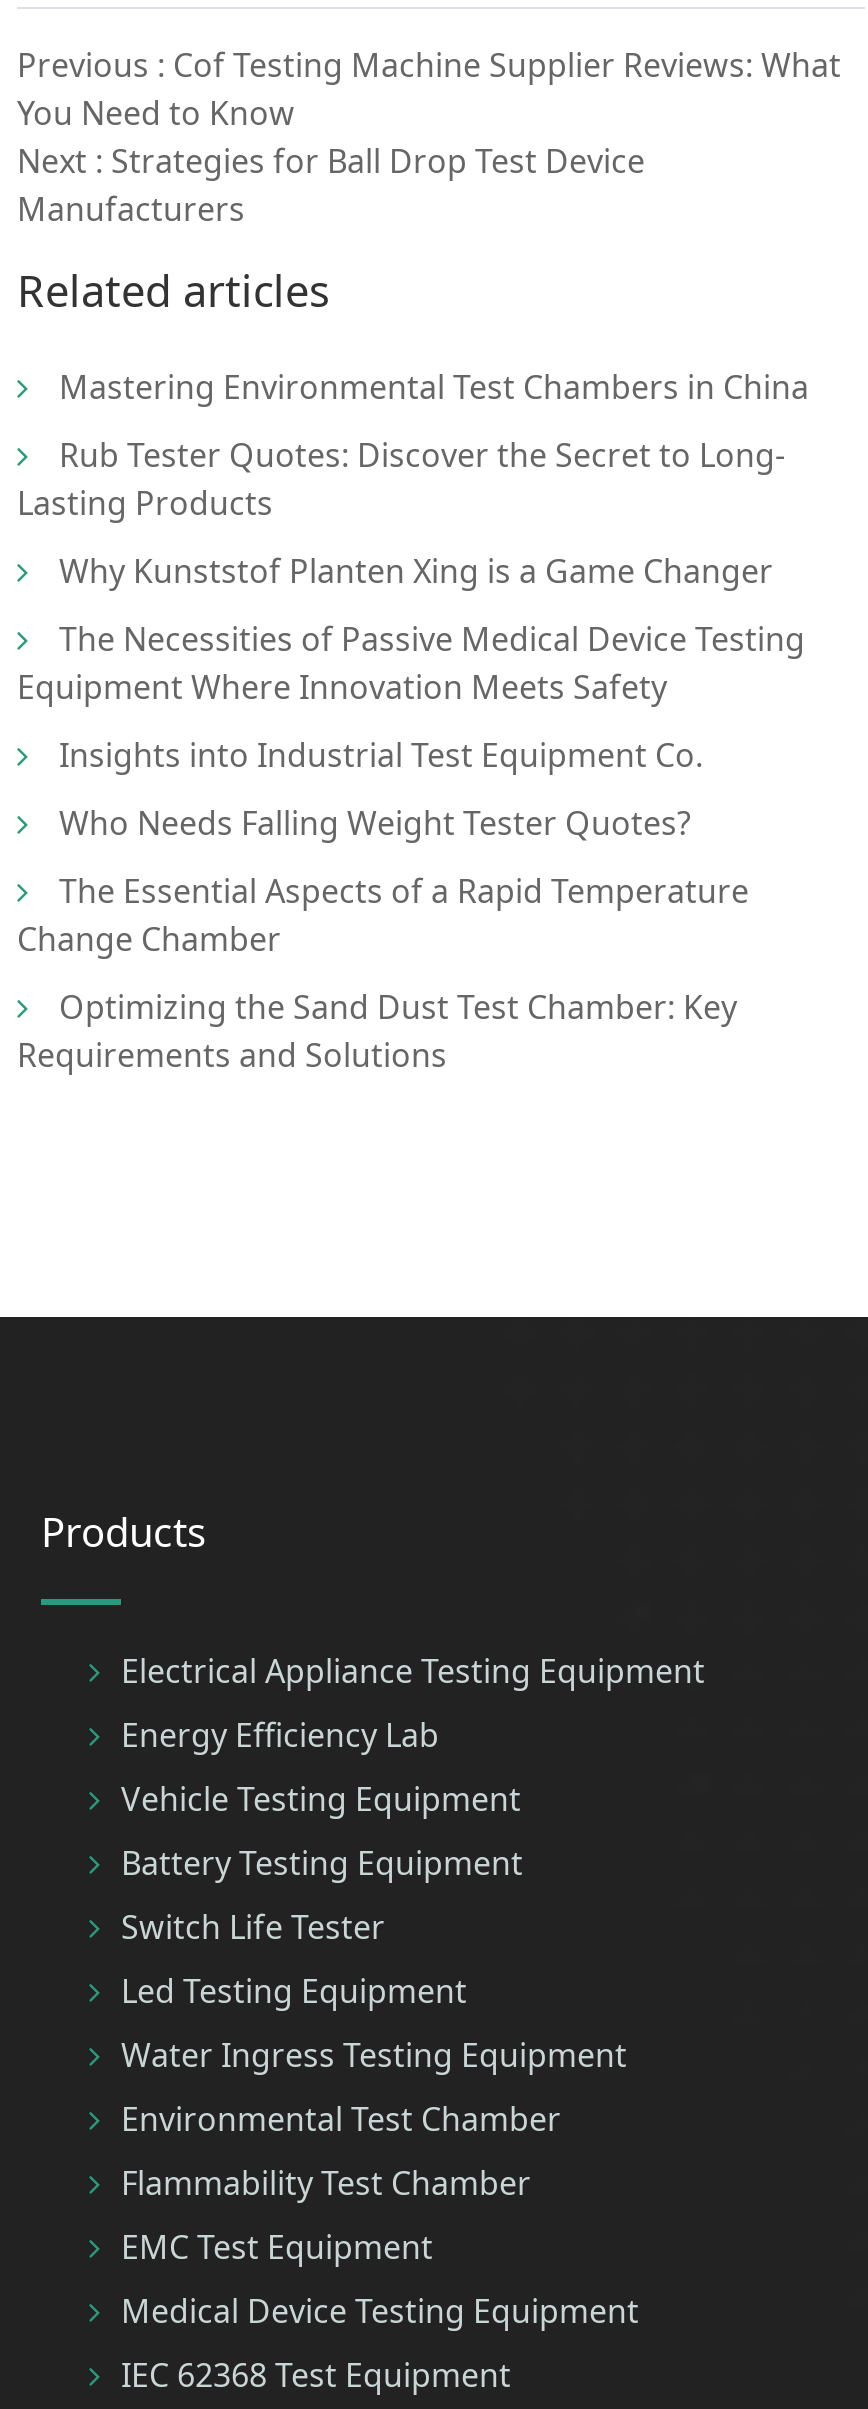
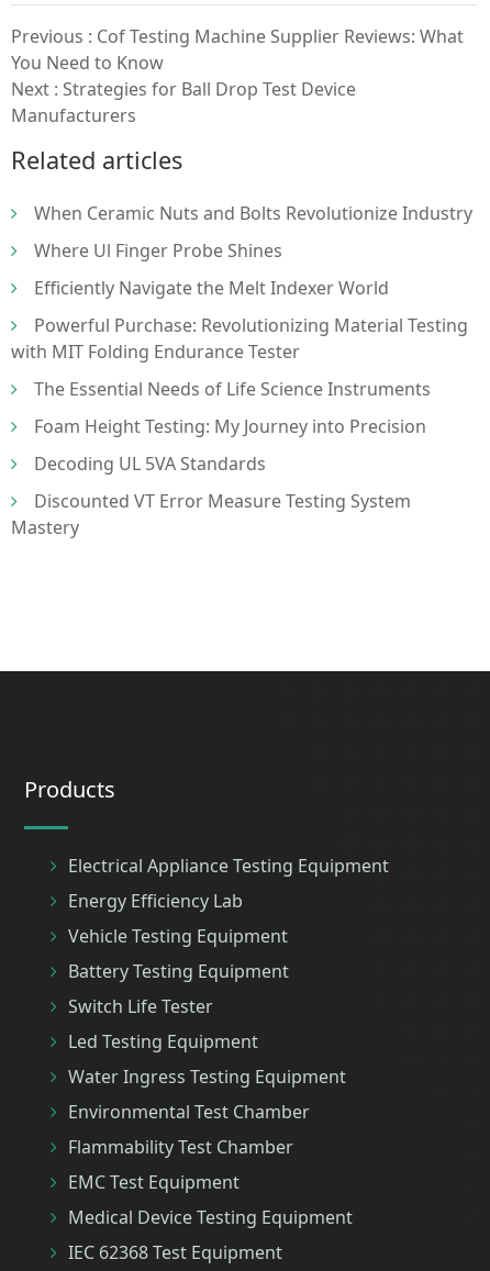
- Mastering Environmental Test Chambers in China
+ When Ceramic Nuts and Bolts Revolutionize Industry

- Rub Tester Quotes: Discover the Secret to Long-
- Lasting Products
+ Where Ul Finger Probe Shines

- Why Kunststof Planten Xing is a Game Changer
+ Efficiently Navigate the Melt Indexer World

- The Necessities of Passive Medical Device Testing
- Equipment Where Innovation Meets Safety
+ Powerful Purchase: Revolutionizing Material Testing
+ with MIT Folding Endurance Tester

- Insights into Industrial Test Equipment Co.
+ The Essential Needs of Life Science Instruments

- Who Needs Falling Weight Tester Quotes?
+ Foam Height Testing: My Journey into Precision

- The Essential Aspects of a Rapid Temperature
- Change Chamber
+ Decoding UL 5VA Standards

- Optimizing the Sand Dust Test Chamber: Key
- Requirements and Solutions
+ Discounted VT Error Measure Testing System
+ Mastery
